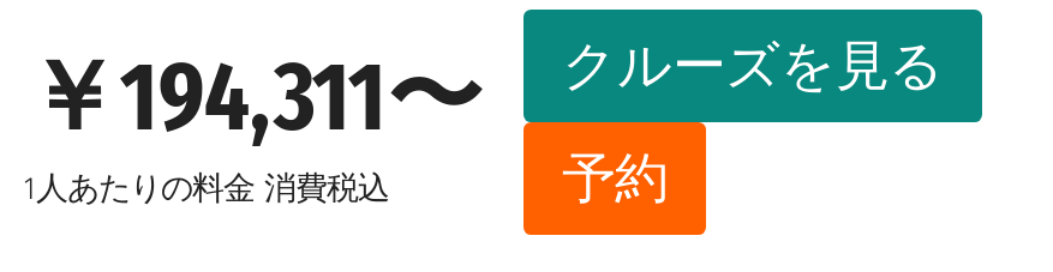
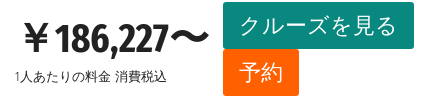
- ￥194,311〜 クルーズを見る
+ ￥186,227〜 クルーズを見る
